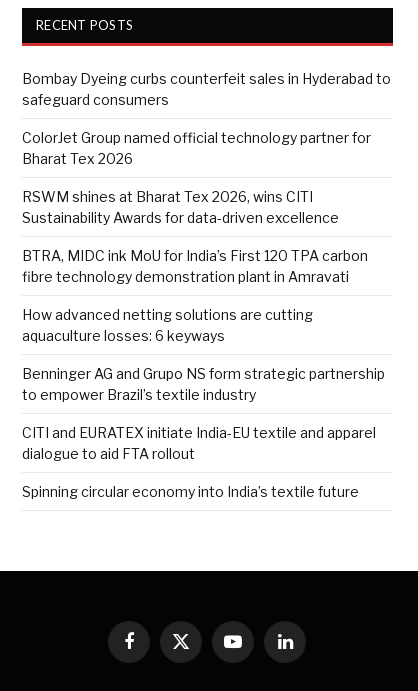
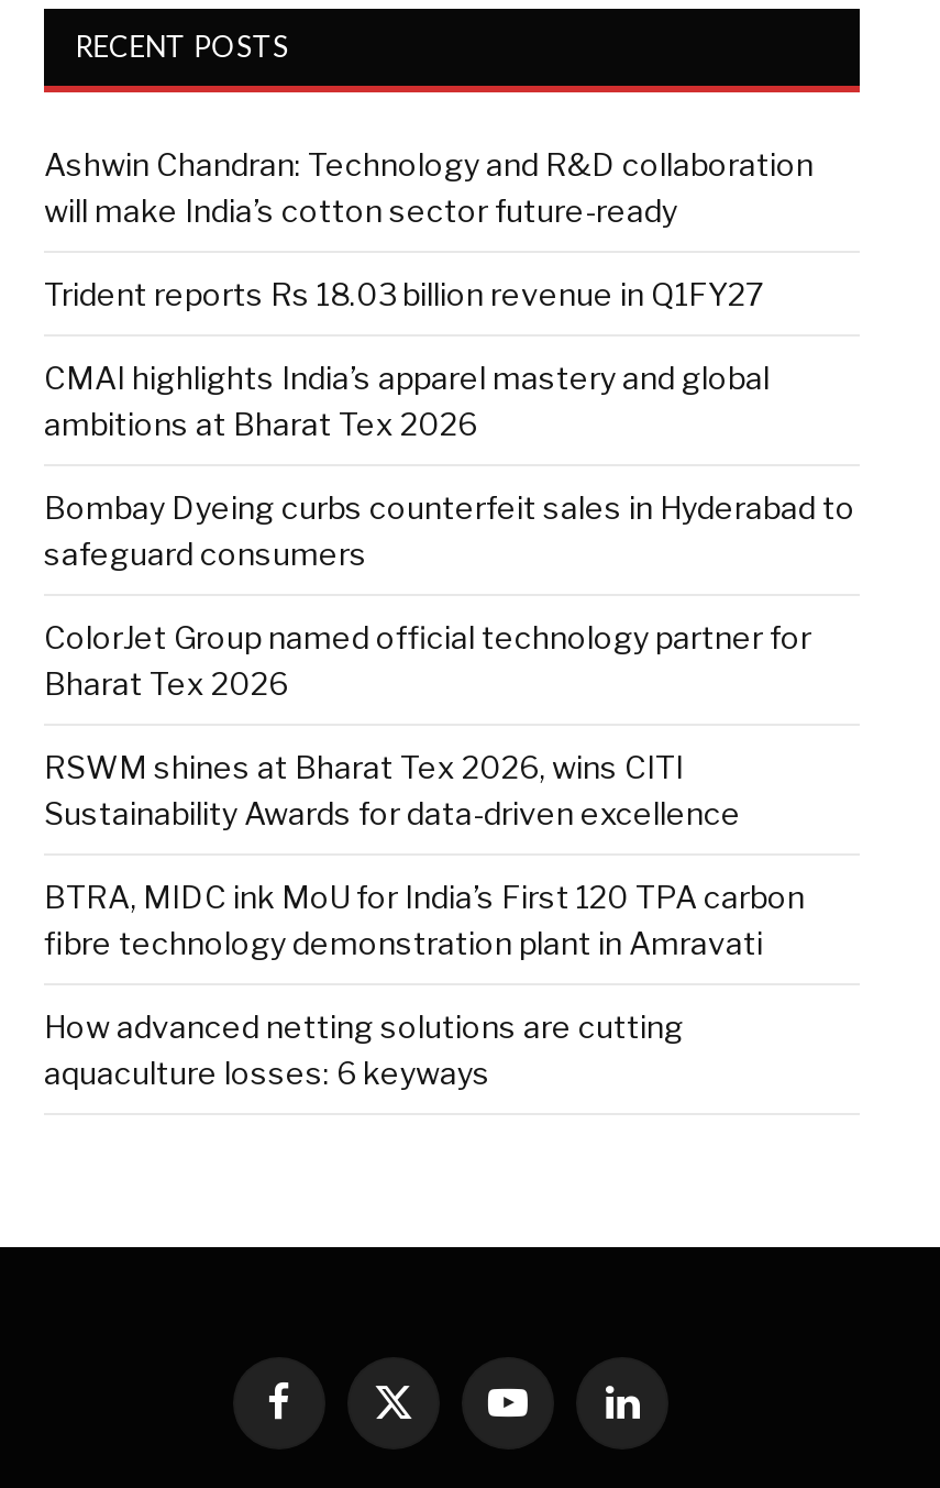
+ Ashwin Chandran: Technology and R&D collaboration
+ will make India’s cotton sector future-ready
+ Trident reports Rs 18.03 billion revenue in Q1FY27
+ CMAI highlights India’s apparel mastery and global
+ ambitions at Bharat Tex 2026

moved down: Bombay Dyeing curbs counterfeit sales in Hyderabad to | safeguard consumers | ColorJet Group named official technology partner for | ... | How advanced netting solutions are cutting | aquaculture losses: 6 keyways

- Benninger AG and Grupo NS form strategic partnership
- to empower Brazil’s textile industry
- CITI and EURATEX initiate India-EU textile and apparel
- dialogue to aid FTA rollout
- Spinning circular economy into India’s textile future
